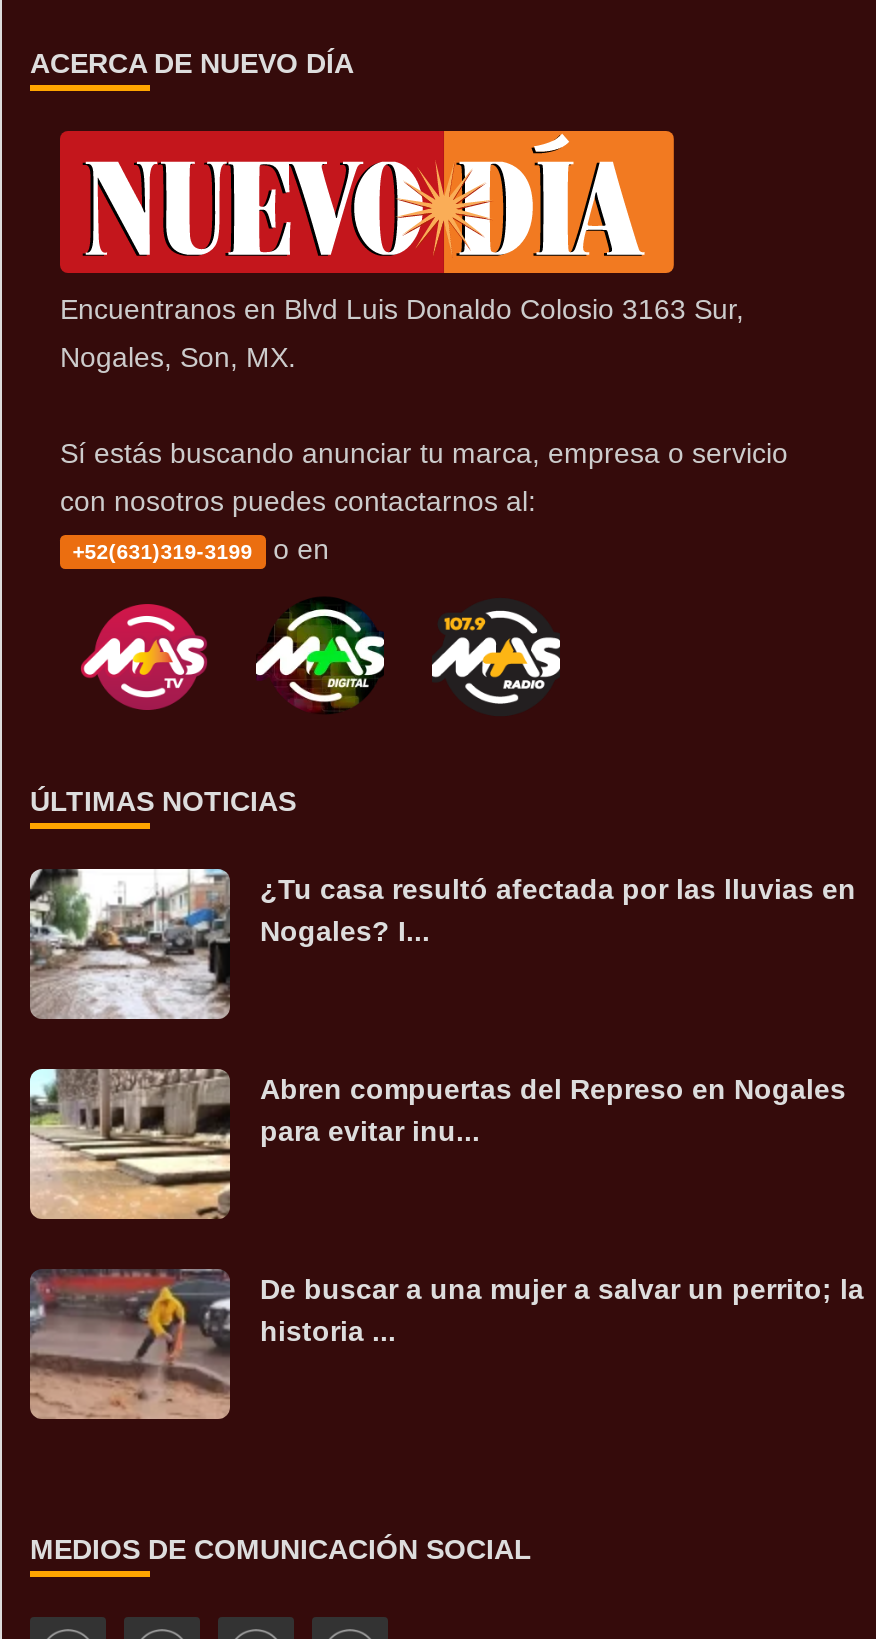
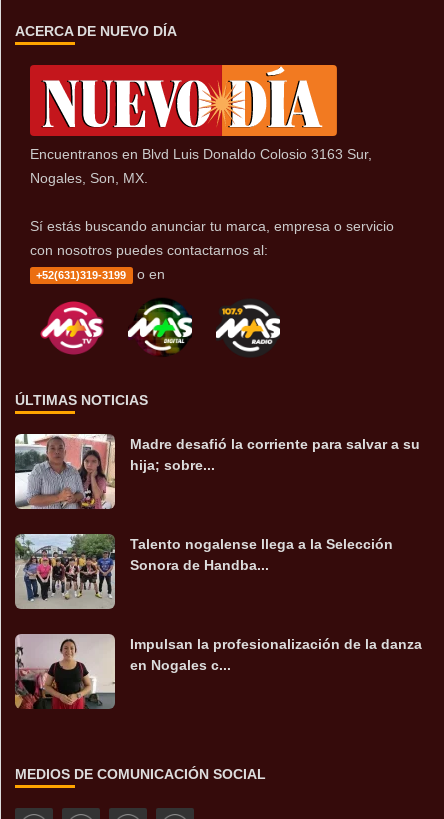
- [image]
- ¿Tu casa resultó afectada por las lluvias en
- Nogales? I...
+ [image]
+ Madre desafió la corriente para salvar a su
+ hija; sobre...

- [image]
- Abren compuertas del Represo en Nogales
- para evitar inu...
+ [image]
+ Talento nogalense llega a la Selección
+ Sonora de Handba...

- [image]
- De buscar a una mujer a salvar un perrito; la
- historia ...
+ [image]
+ Impulsan la profesionalización de la danza
+ en Nogales c...
